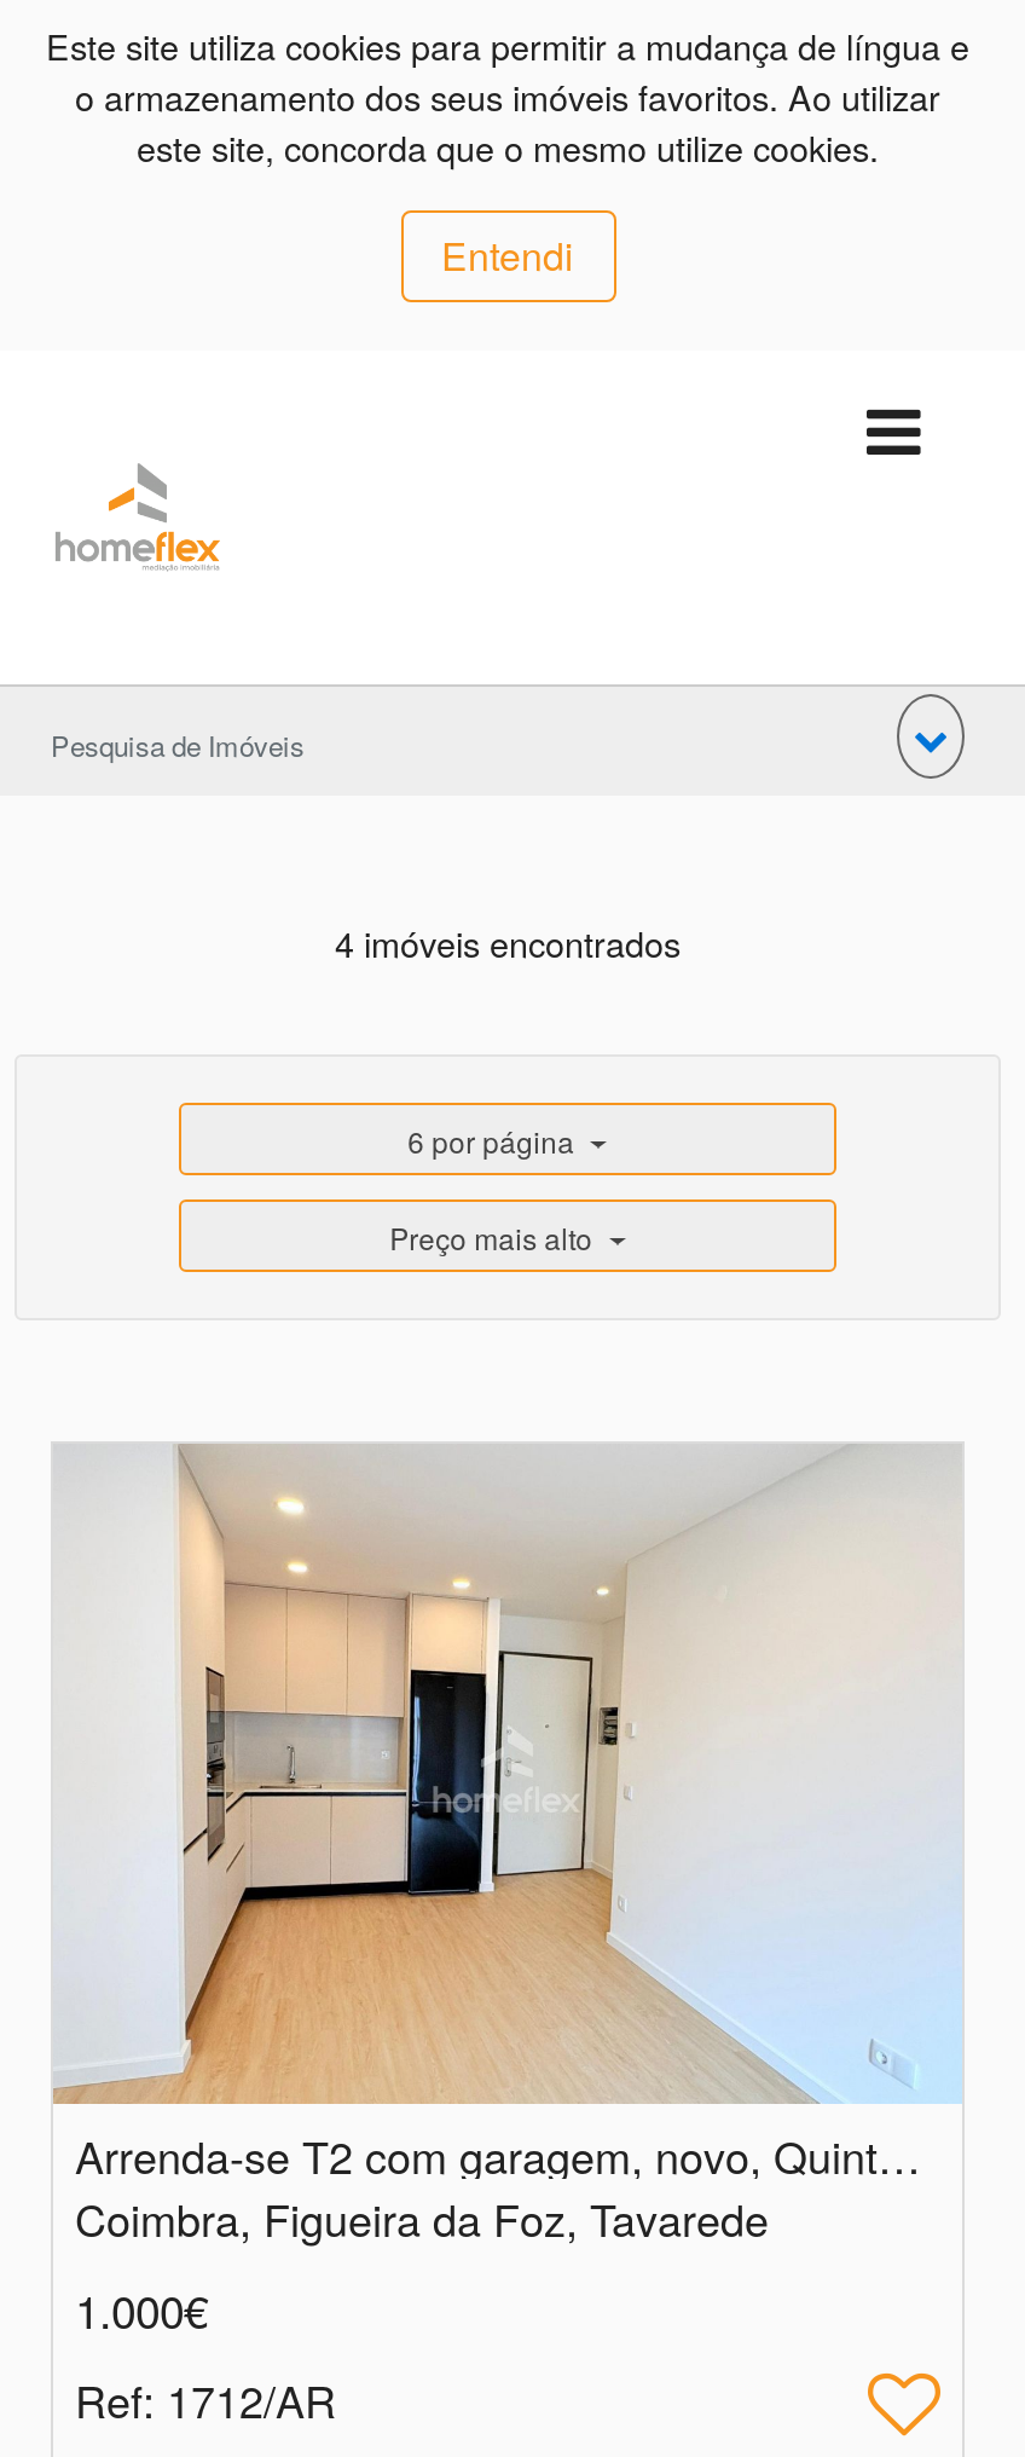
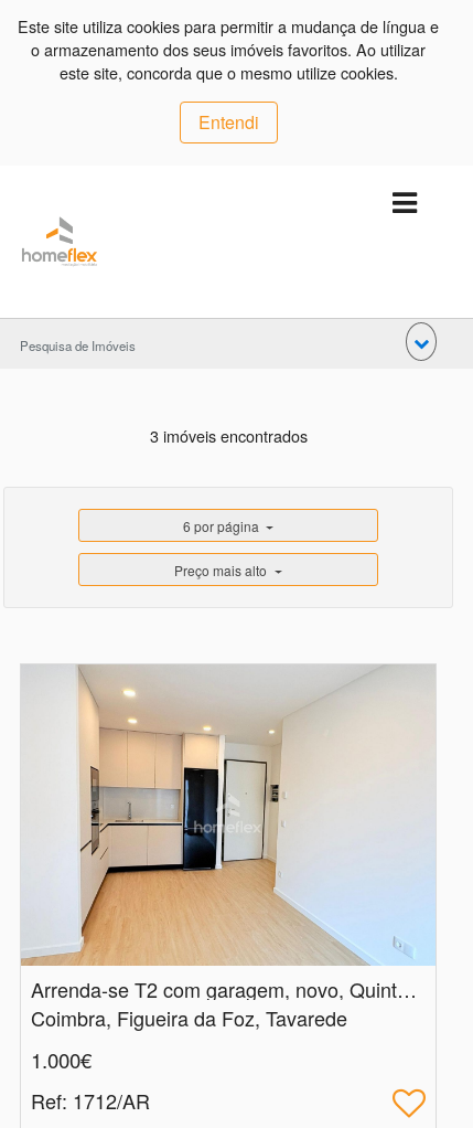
- 4 imóveis encontrados
+ 3 imóveis encontrados
